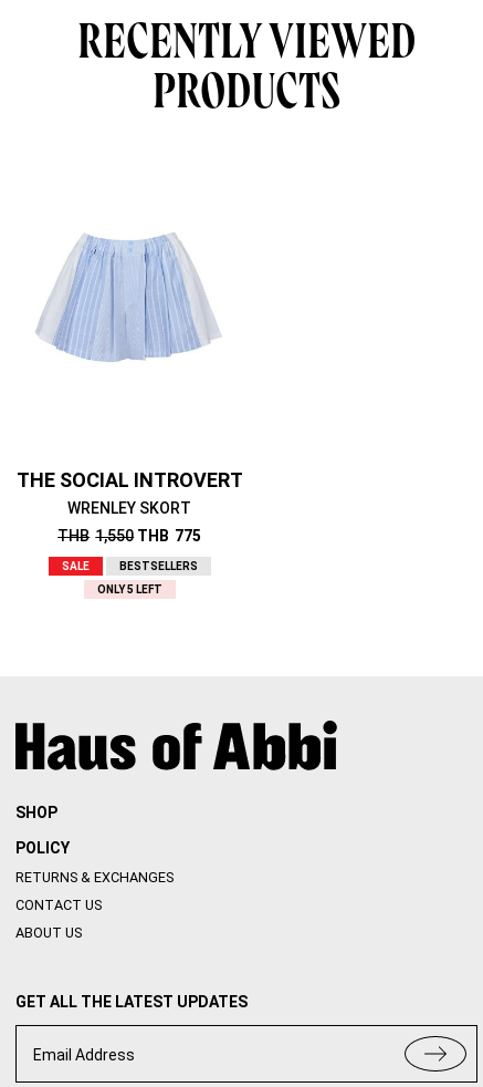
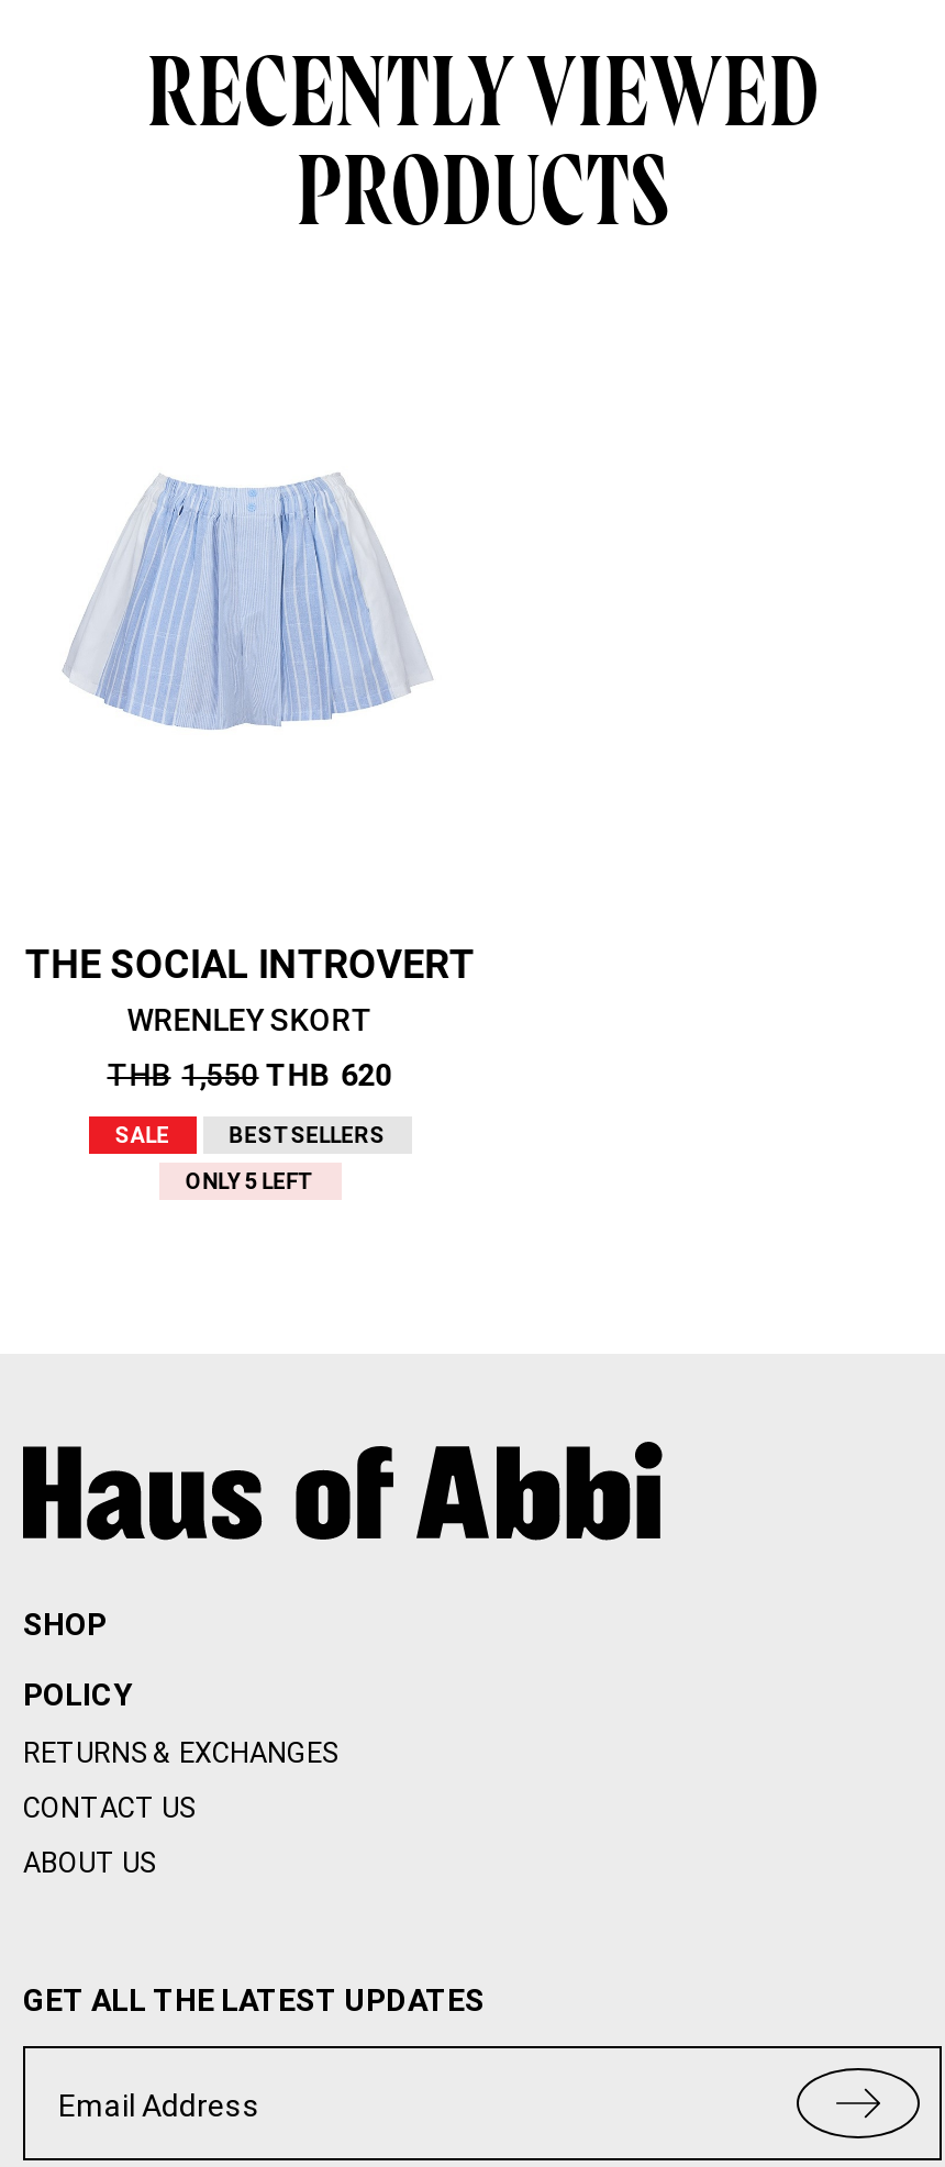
- THB 1,550 THB 775
+ THB 1,550 THB 620
